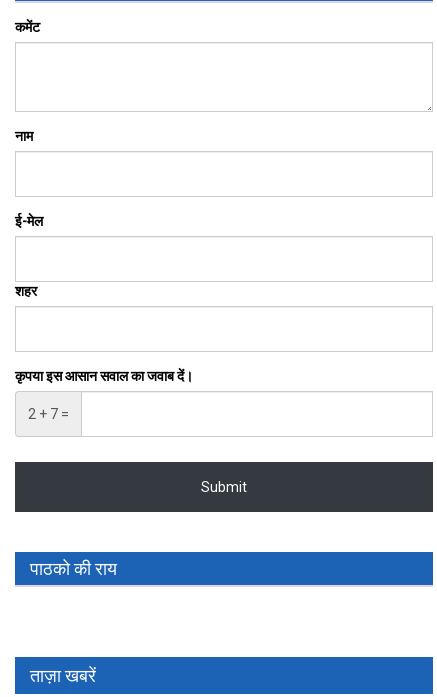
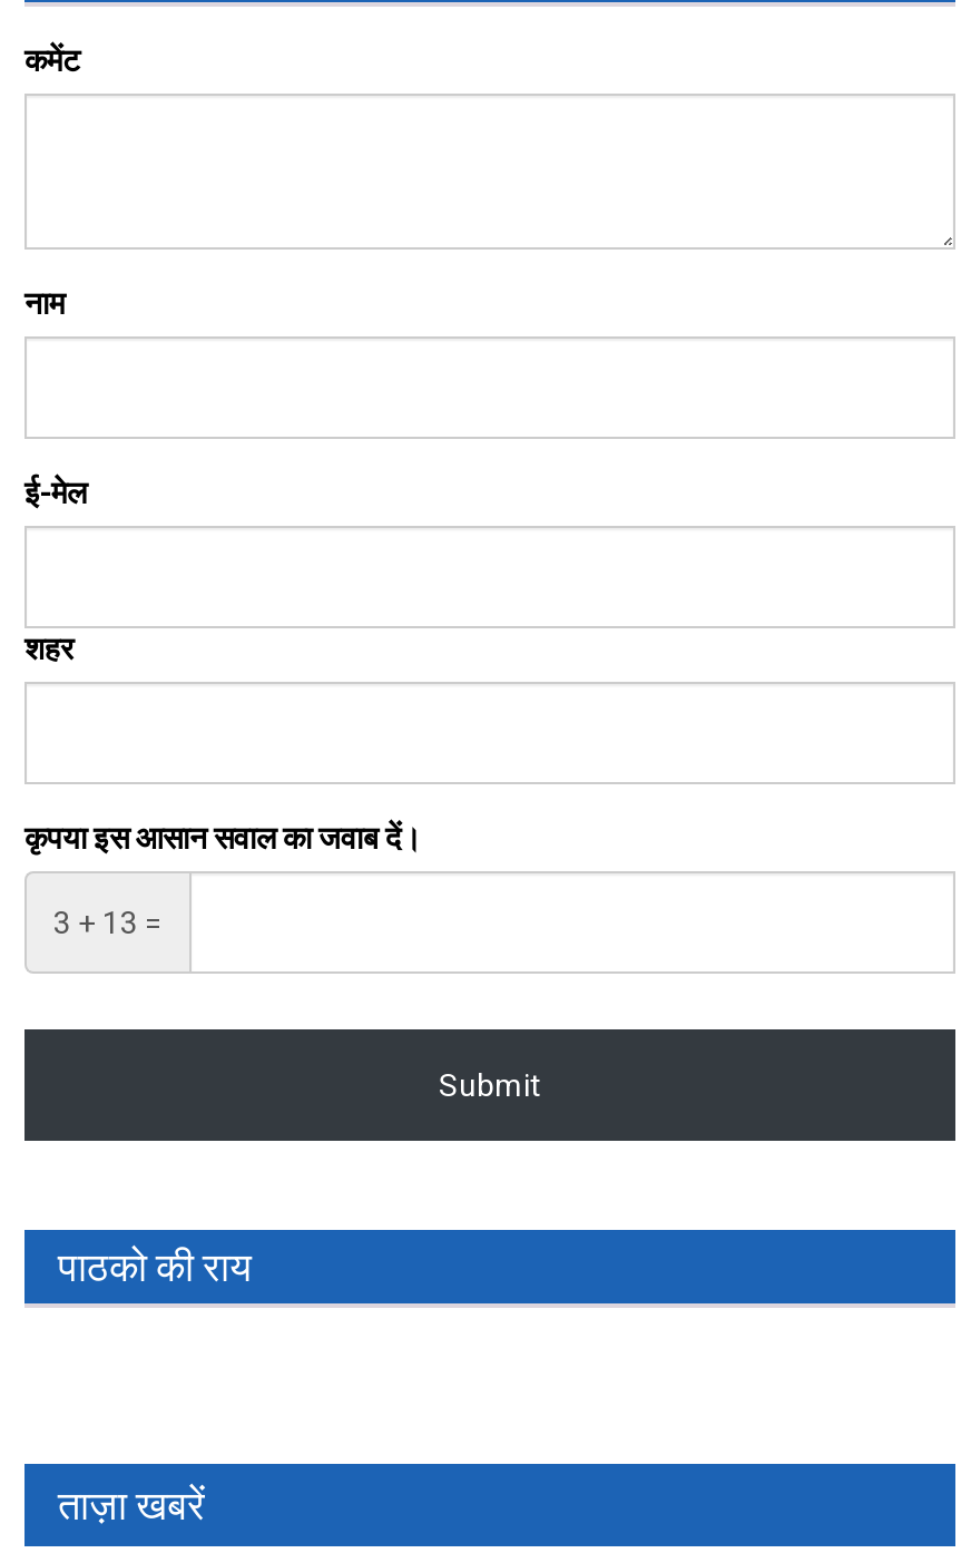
- 2 + 7 =
+ 3 + 13 =
